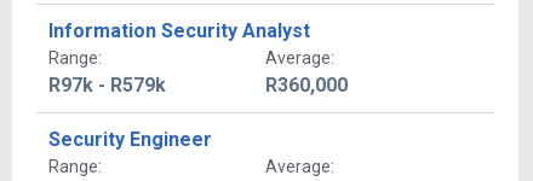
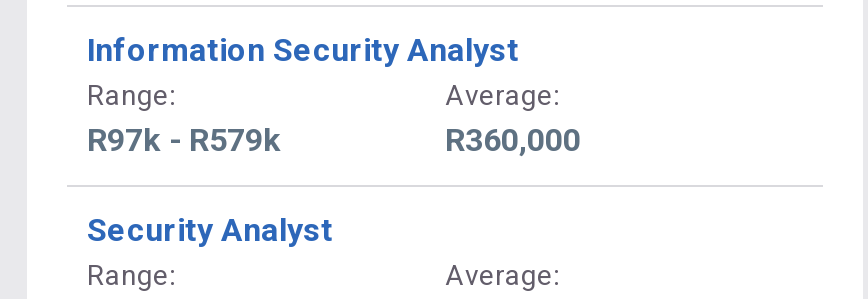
- Security Engineer
+ Security Analyst
